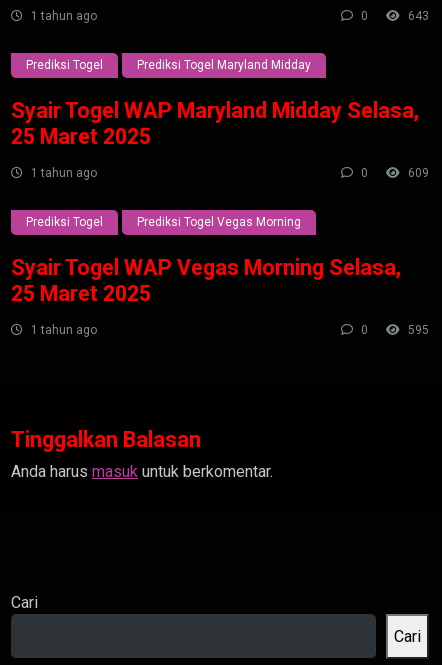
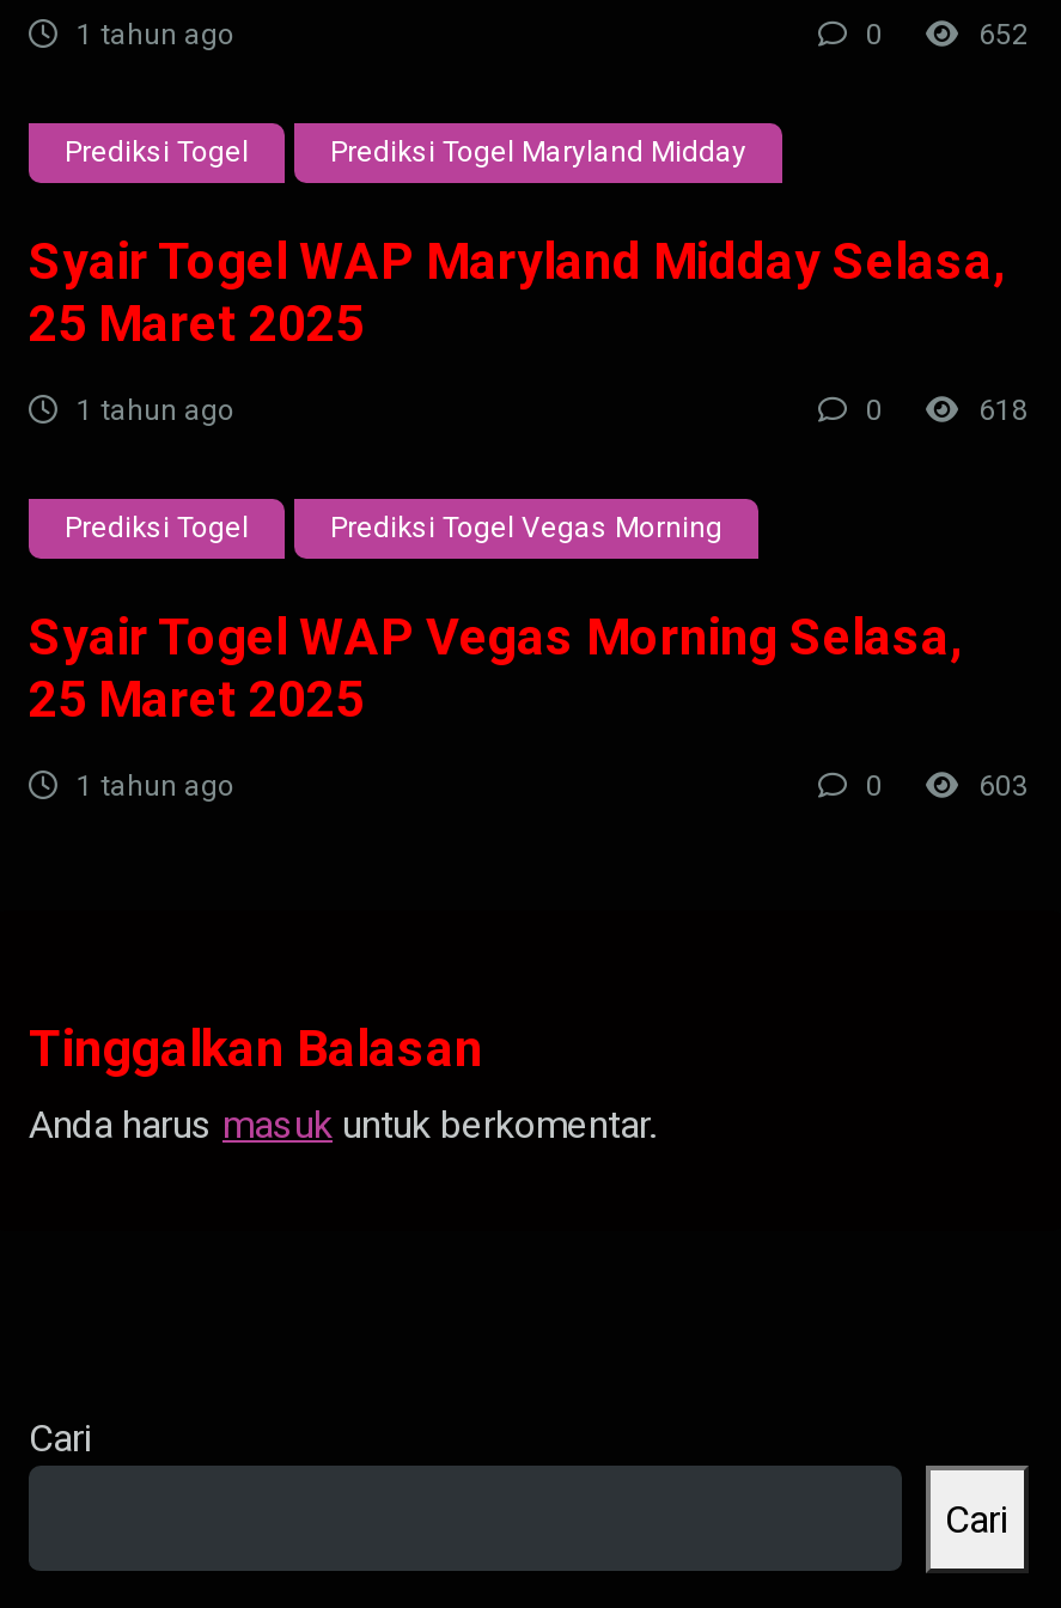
- 643
+ 652

- 609
+ 618

- 595
+ 603
